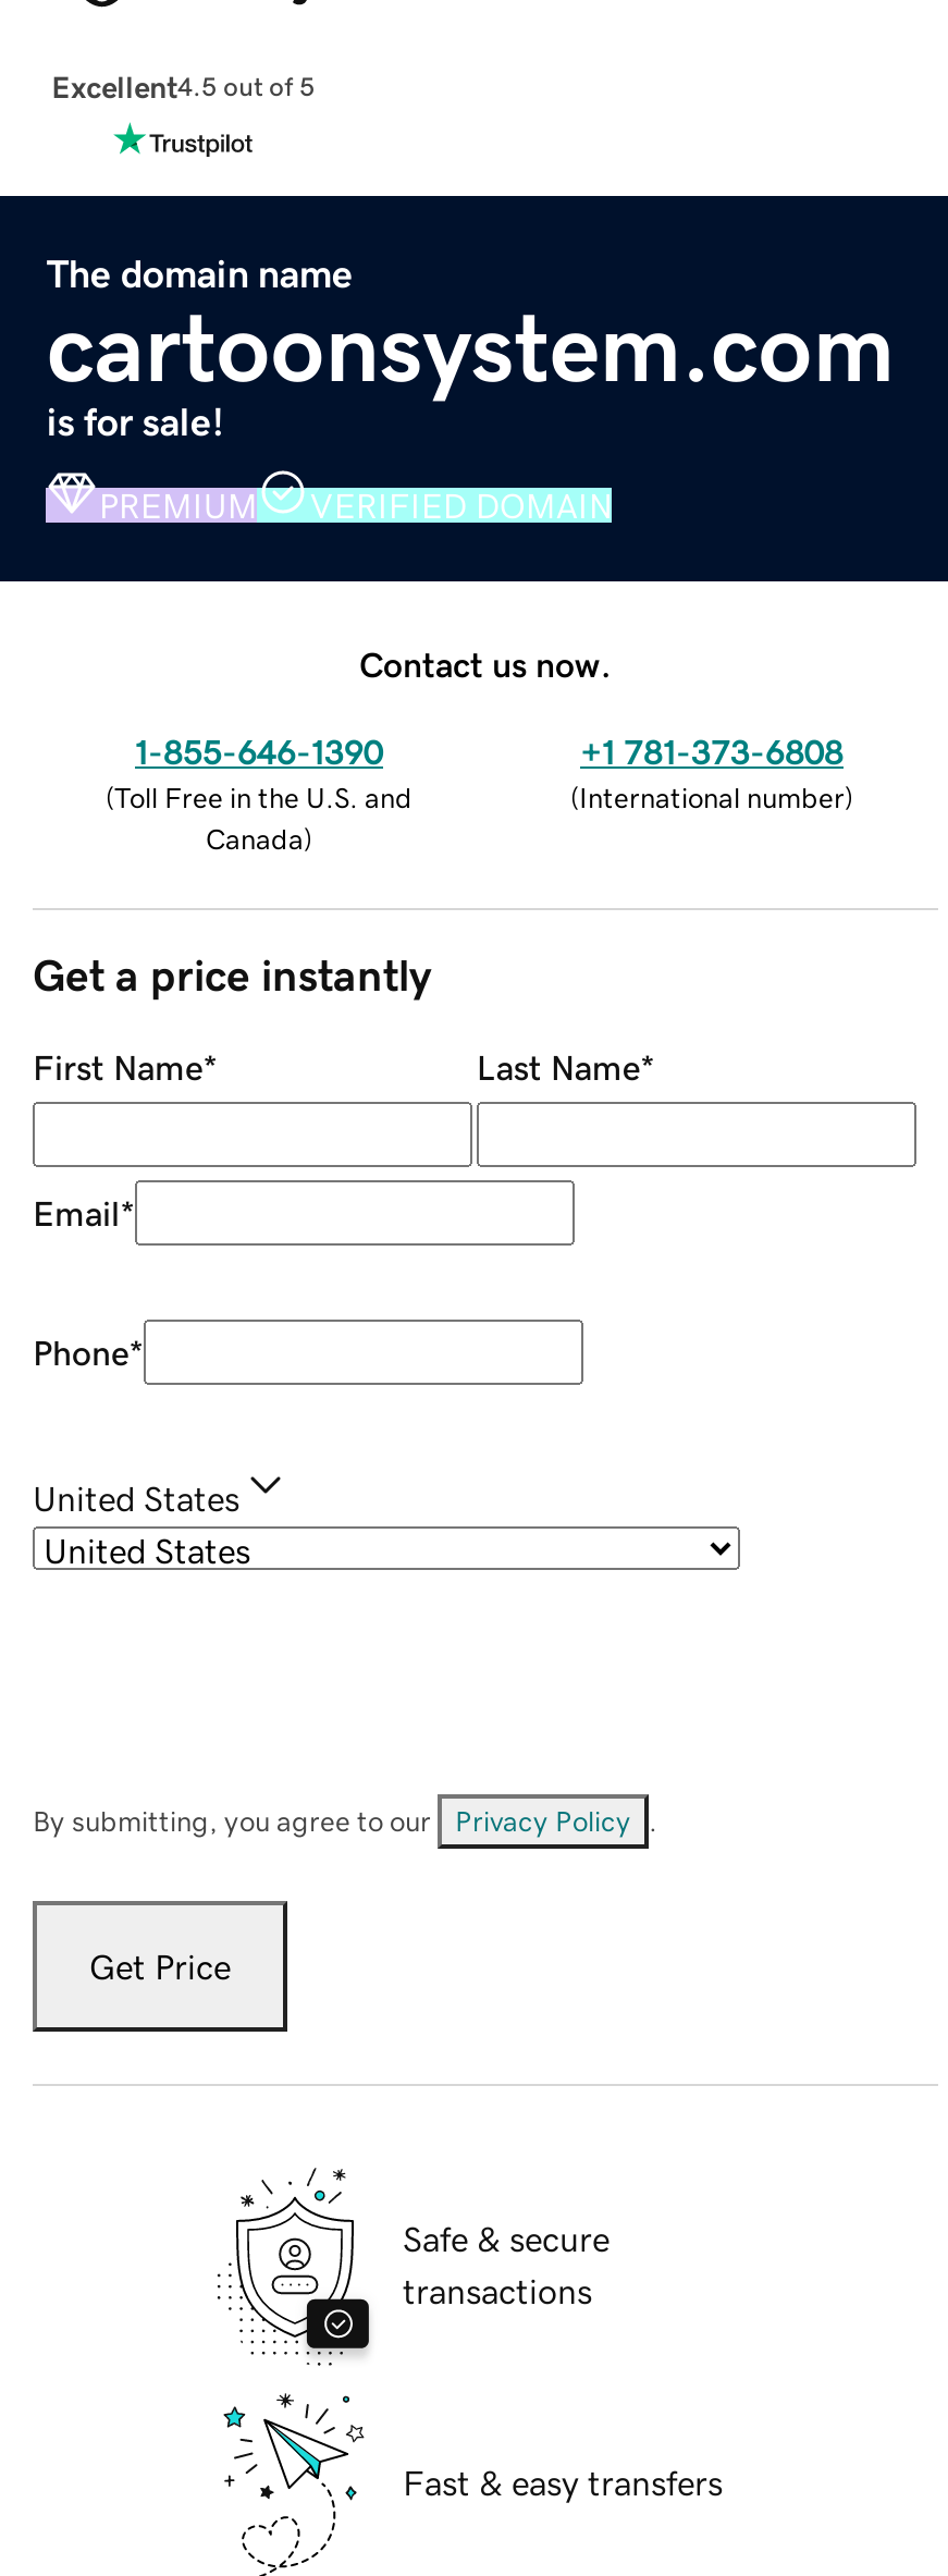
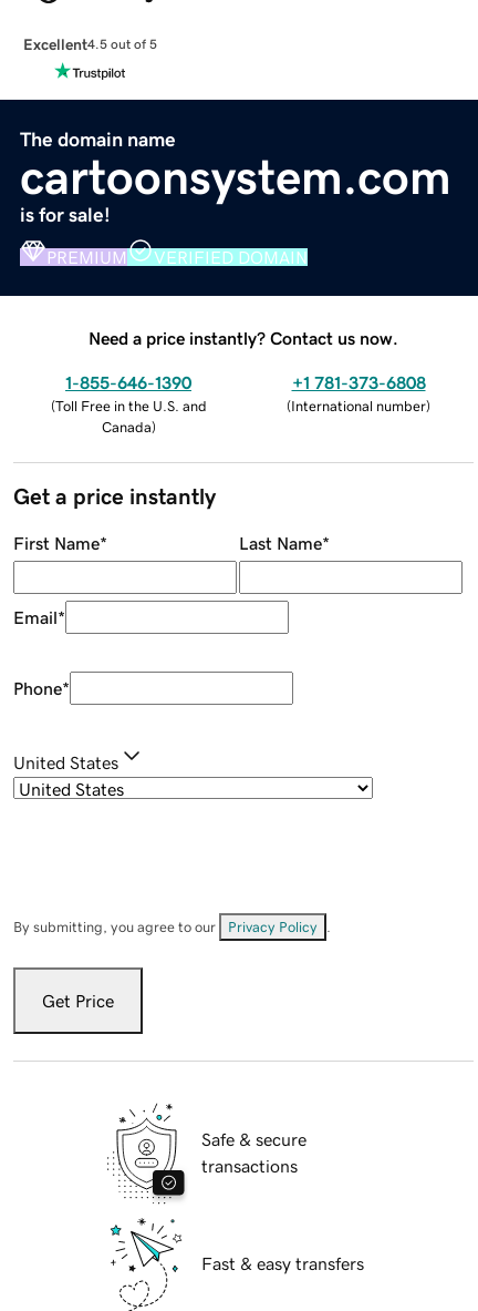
- Contact us now.
+ Need a price instantly? Contact us now.
